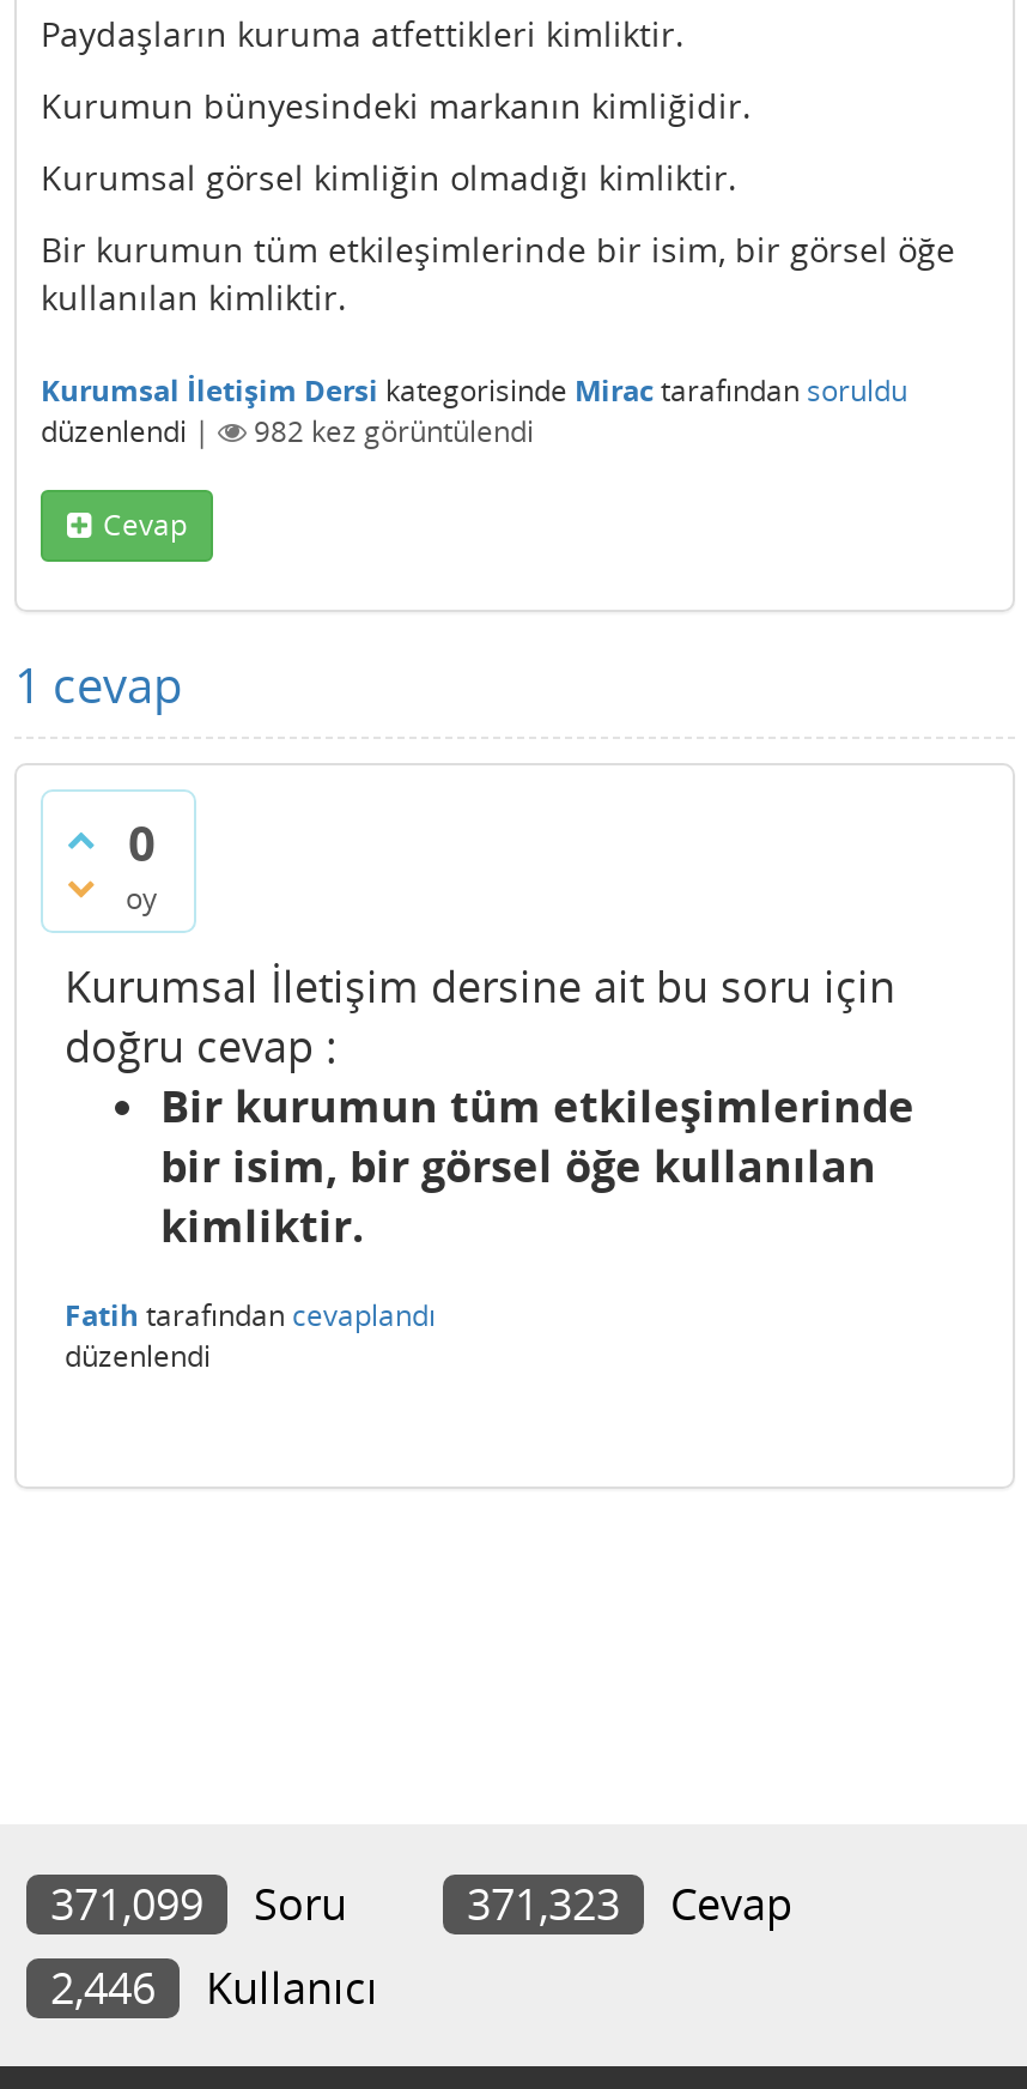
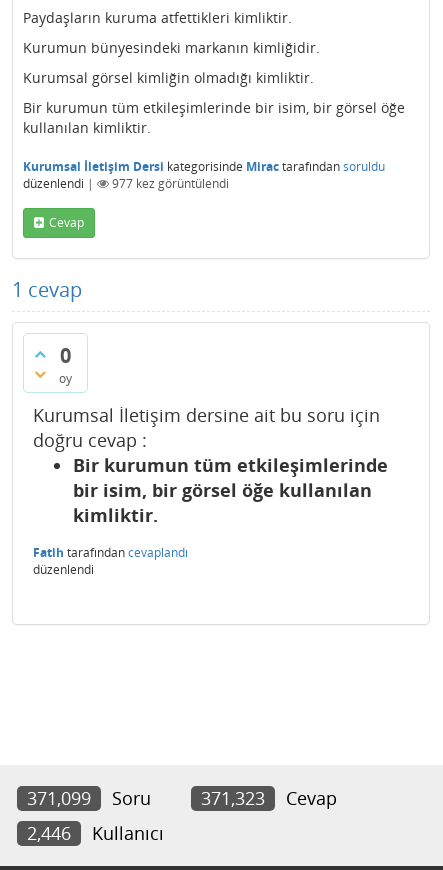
- 982 kez görüntülendi
+ 977 kez görüntülendi
